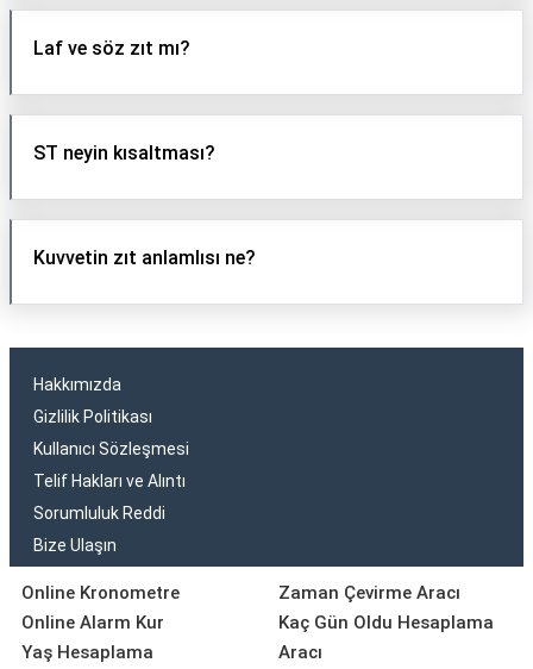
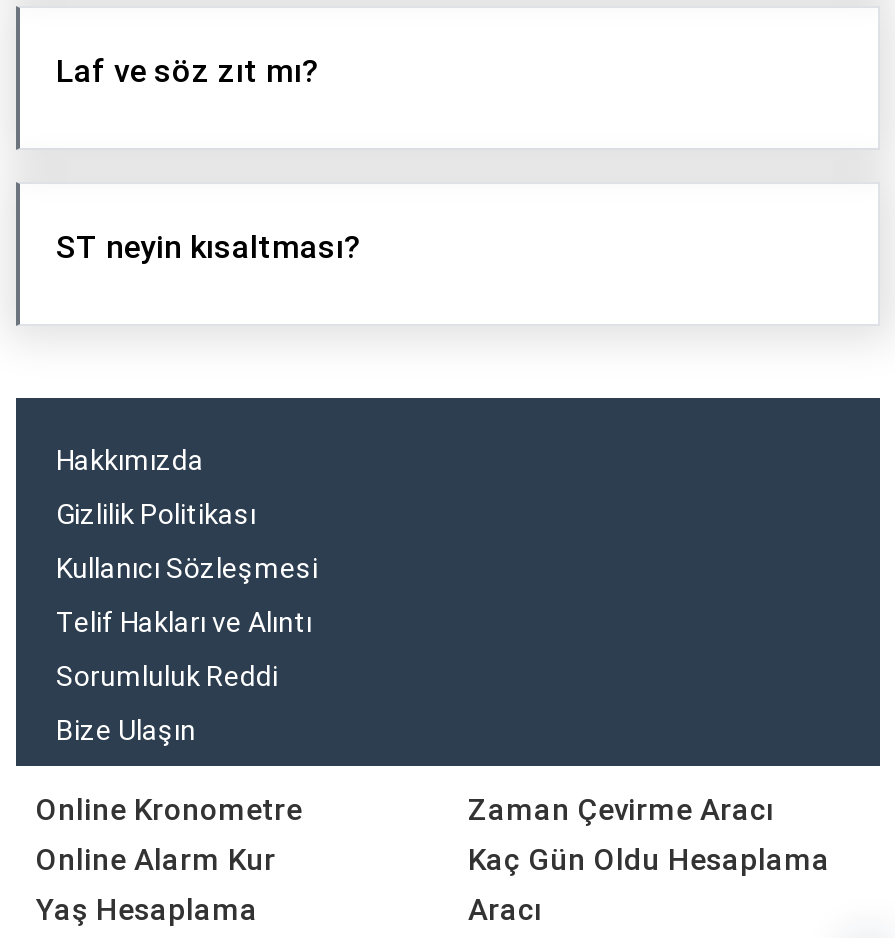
- Kuvvetin zıt anlamlısı ne?
